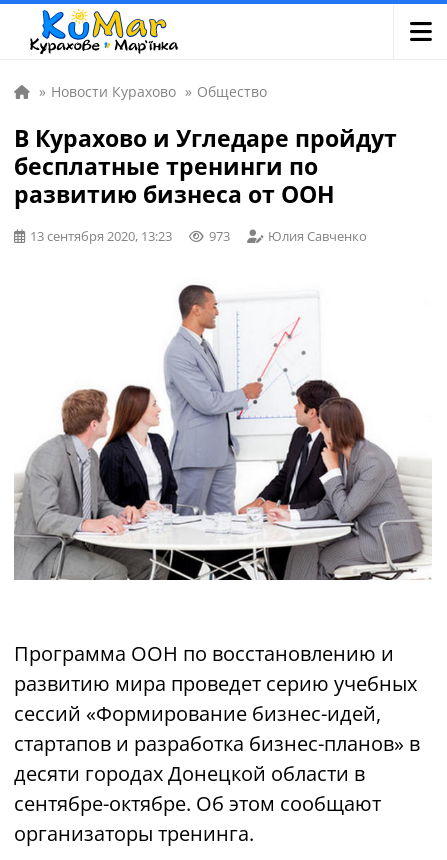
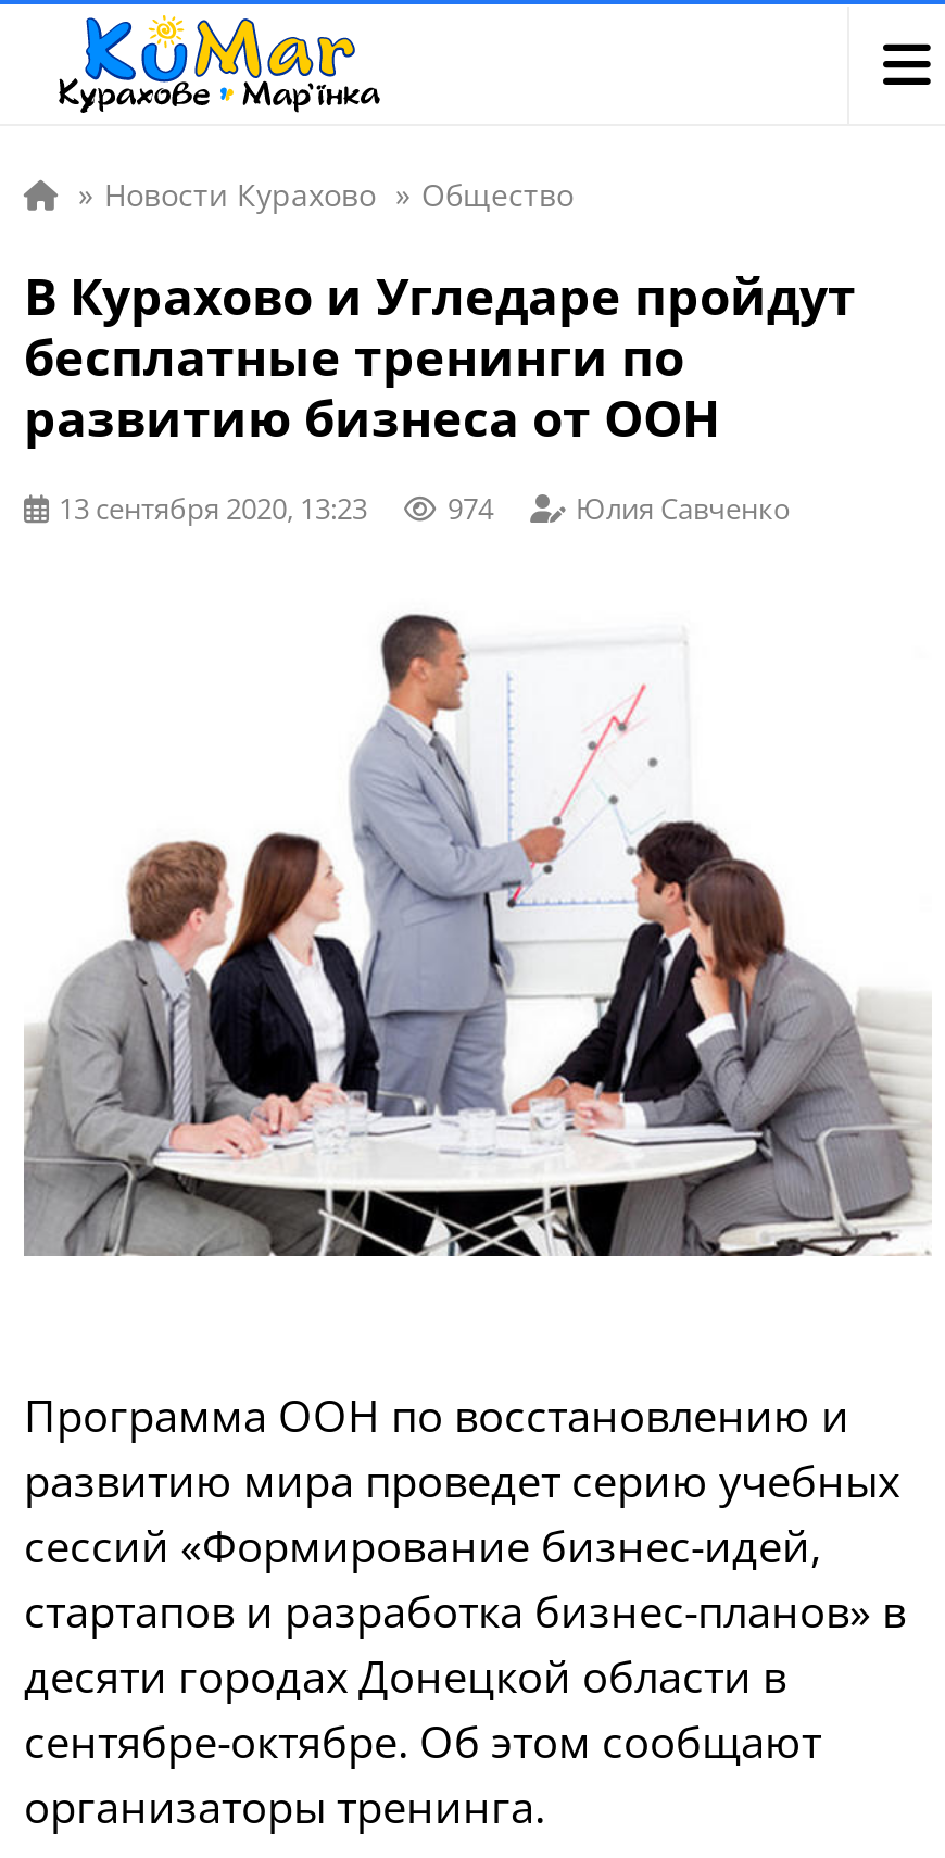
- 973
+ 974
